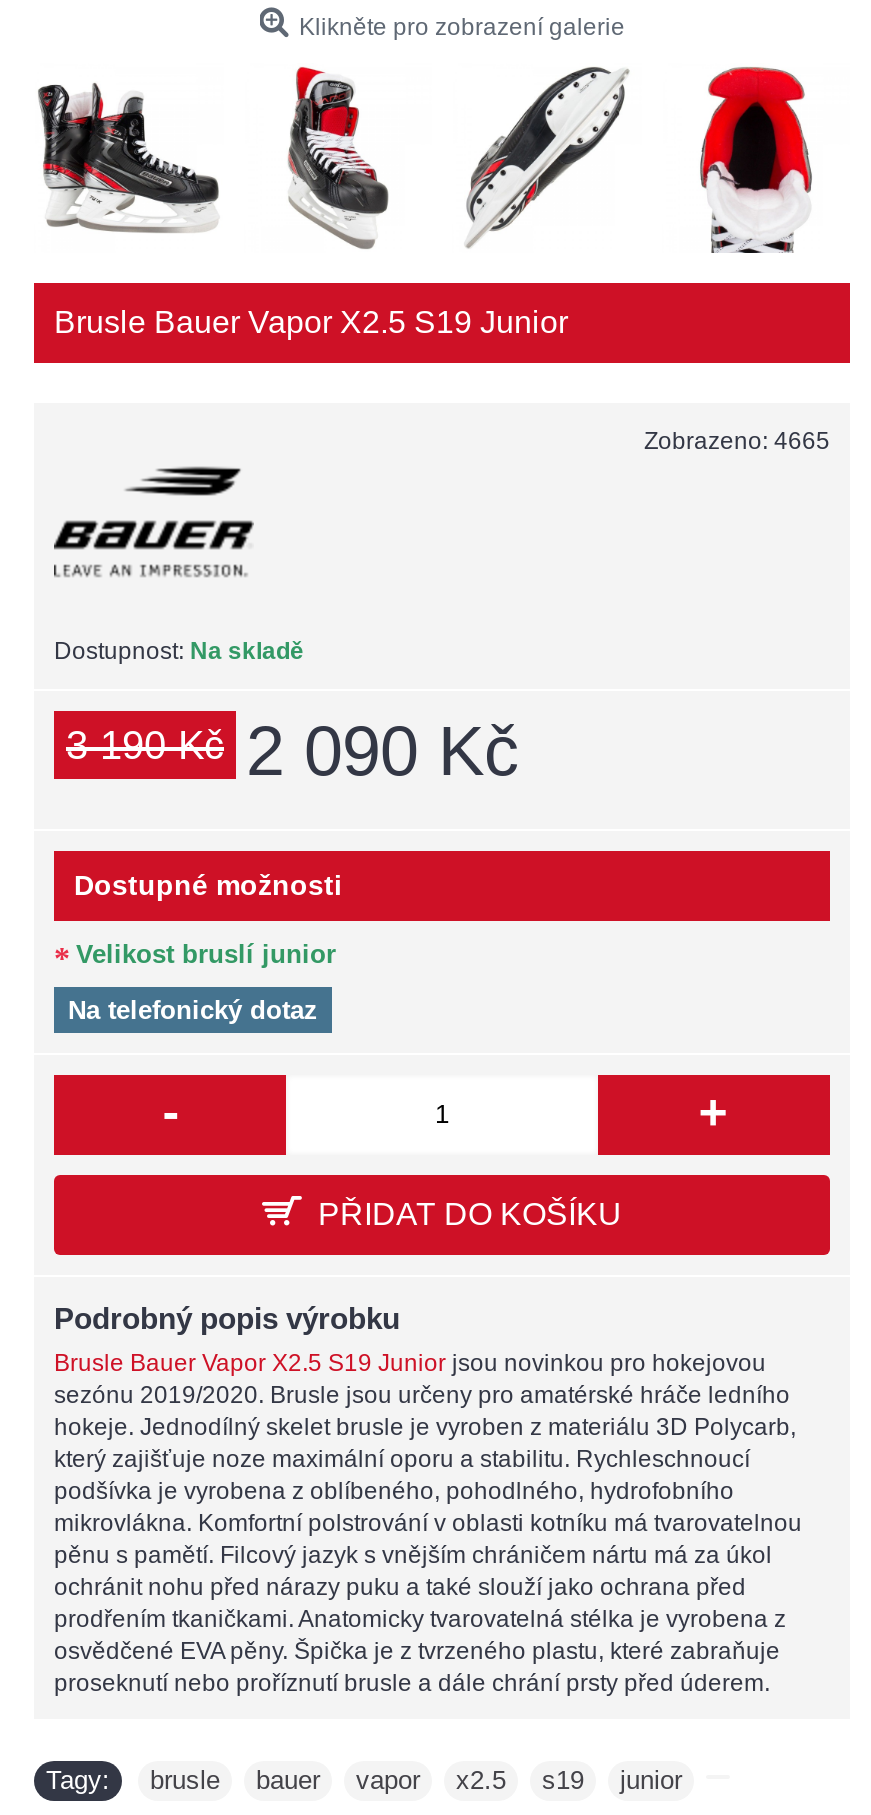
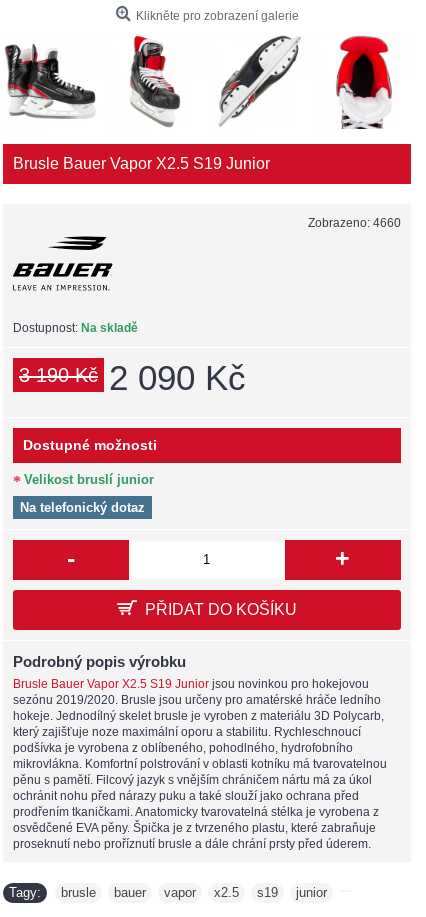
- Zobrazeno: 4665
+ Zobrazeno: 4660
